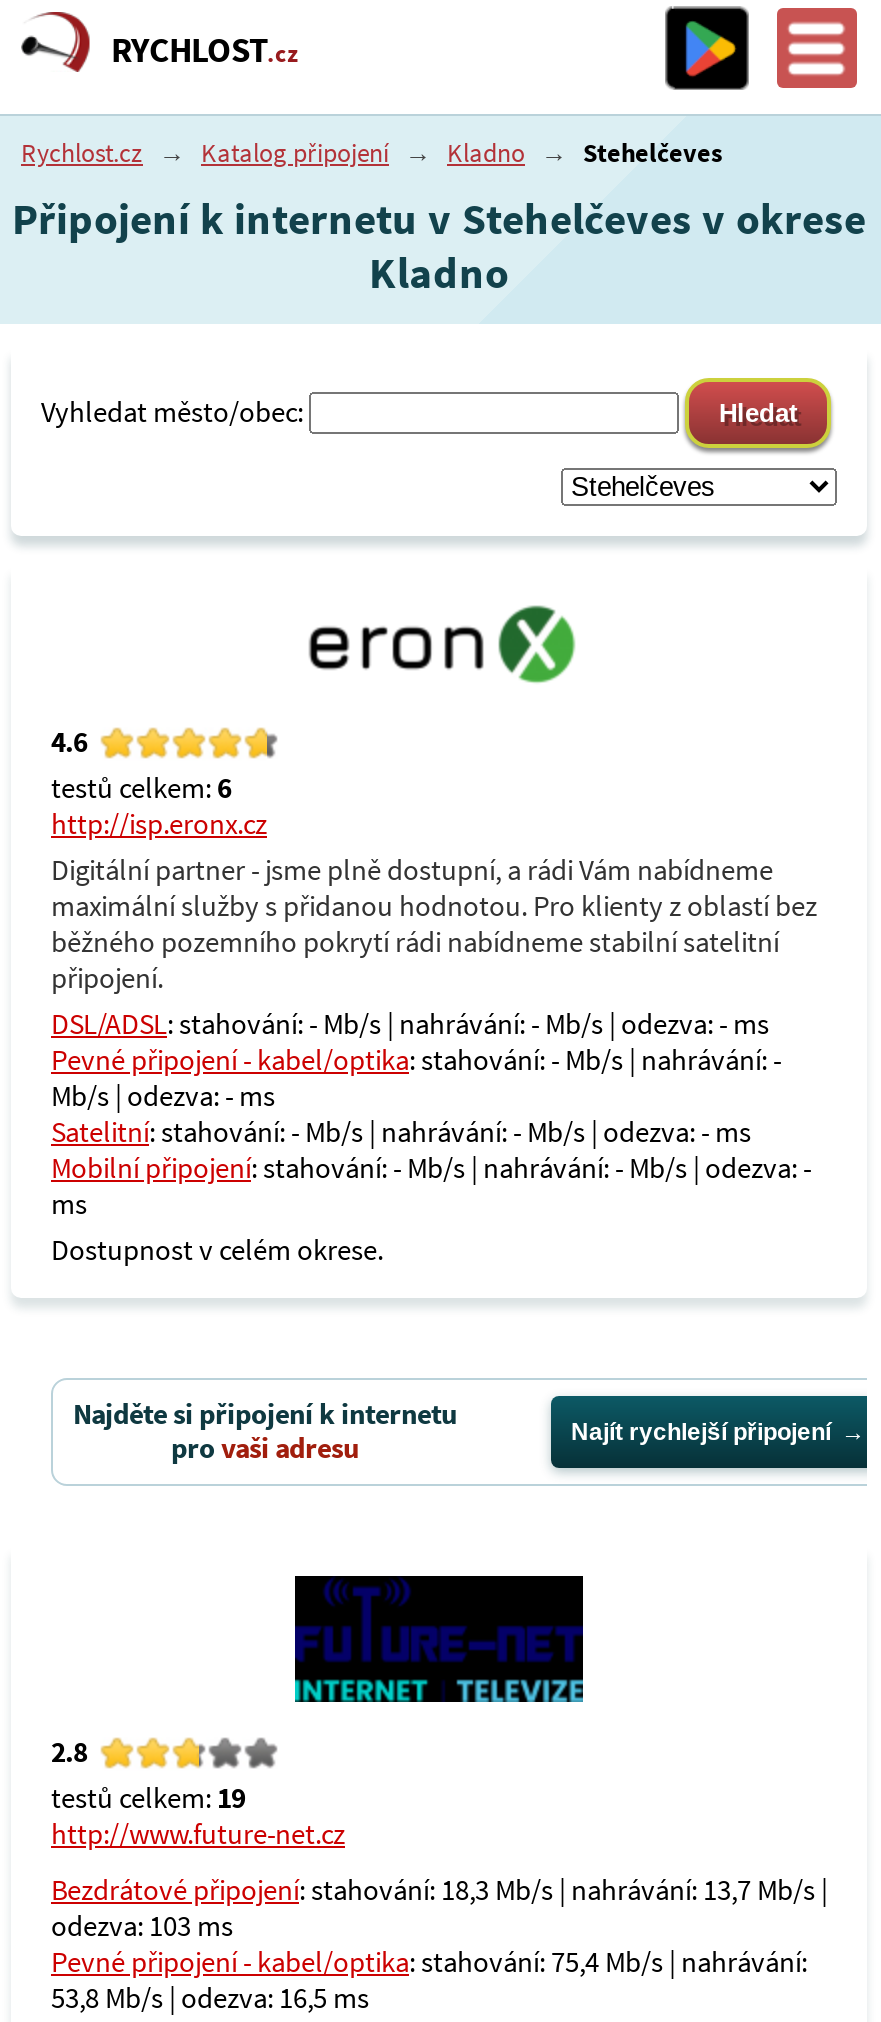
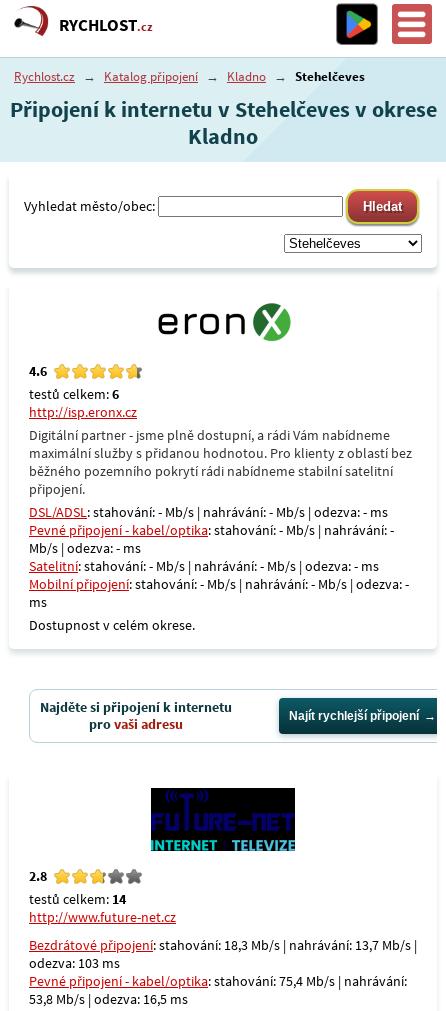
- testů celkem: 19
+ testů celkem: 14
